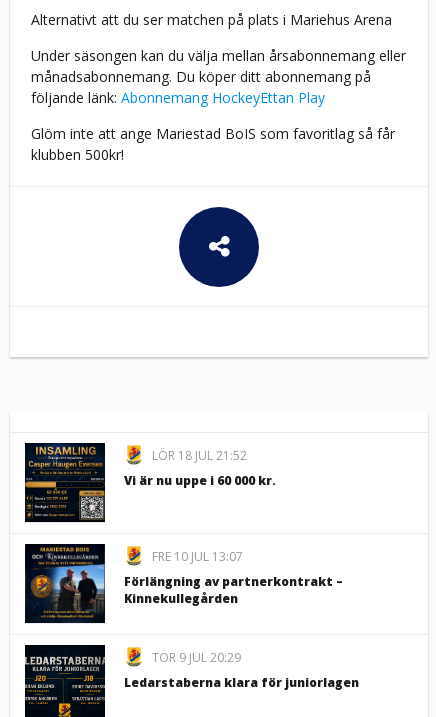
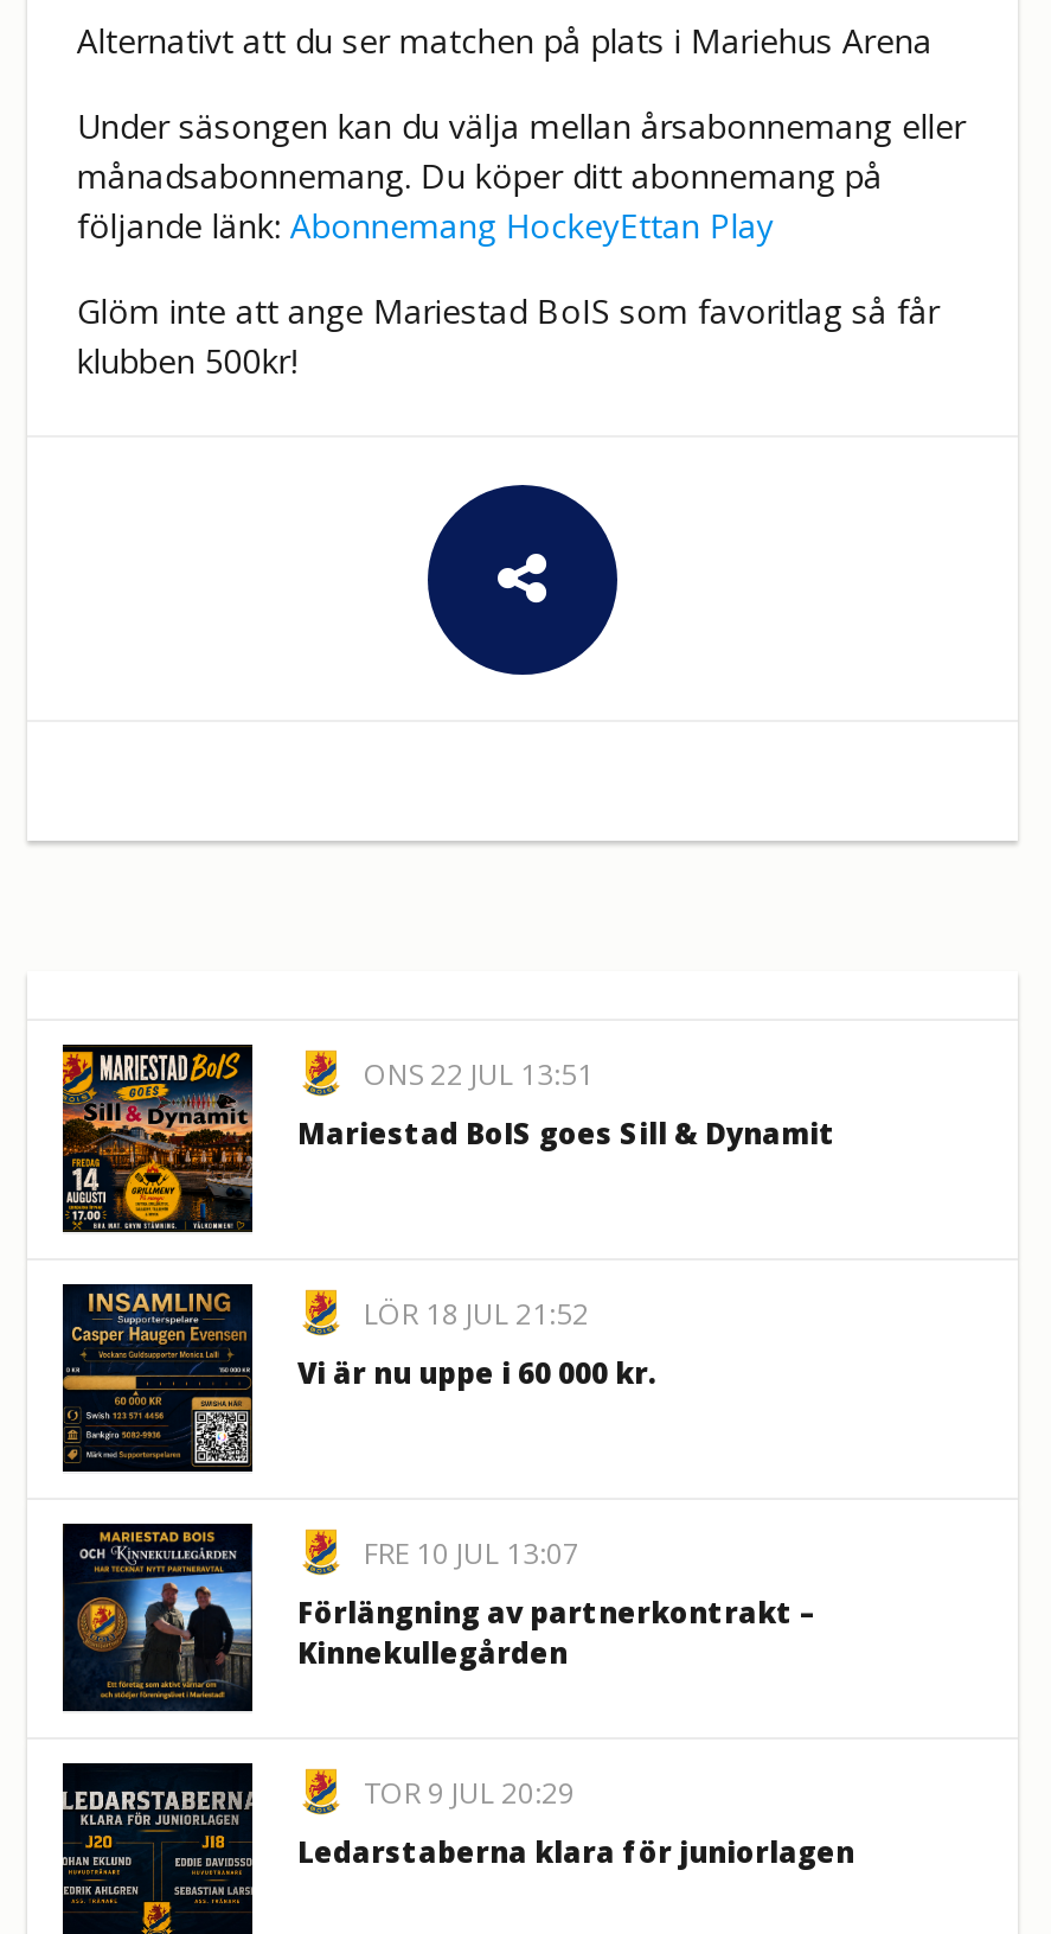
+ [image]
+ ONS 22 JUL 13:51
+ Mariestad BoIS goes Sill & Dynamit
